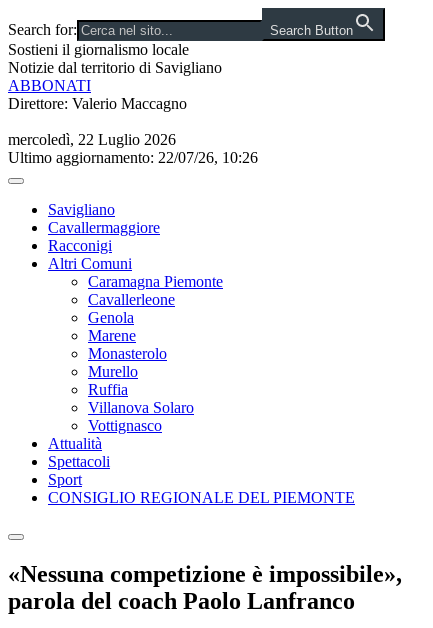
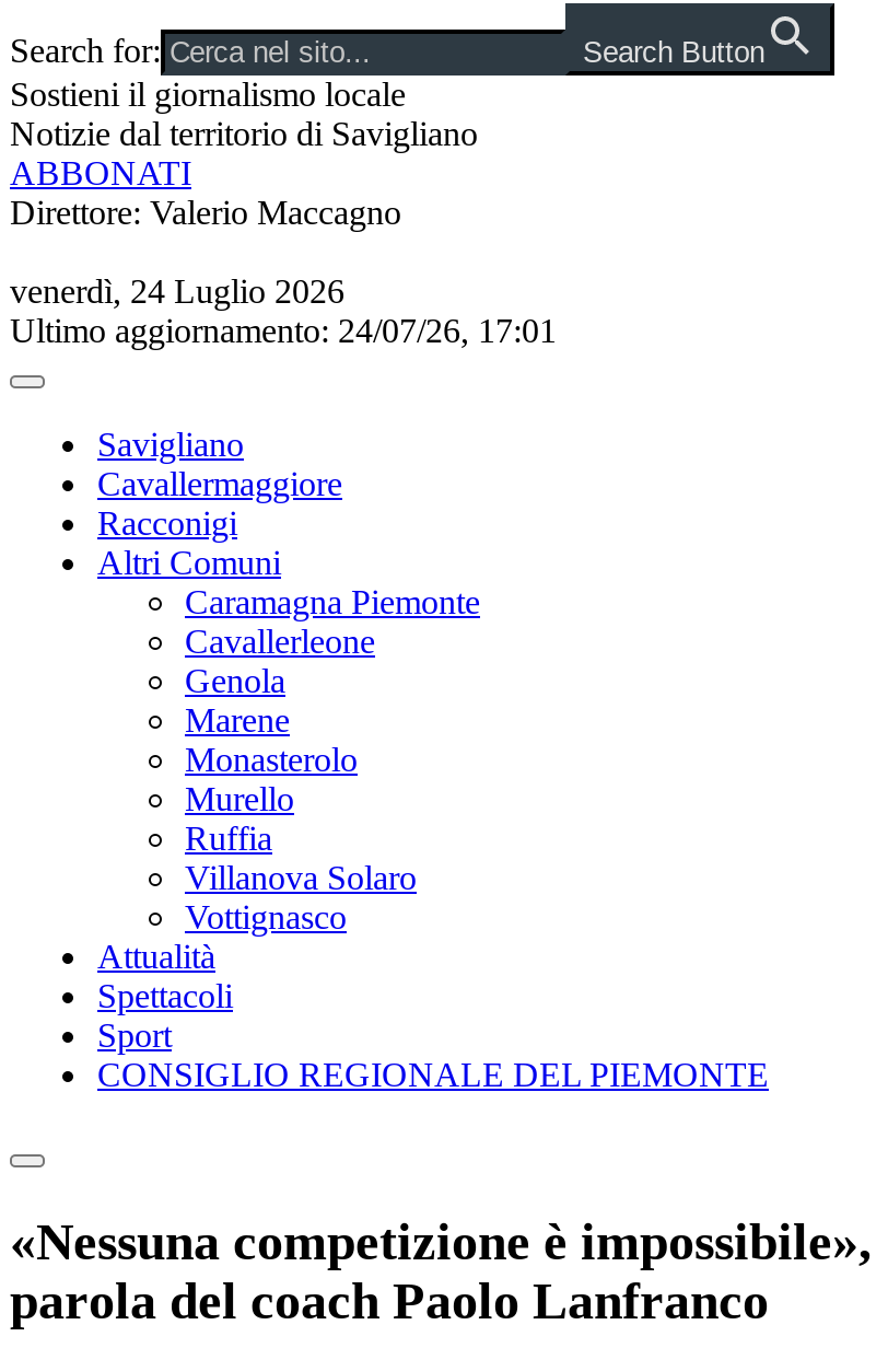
- mercoledì, 22 Luglio 2026
+ venerdì, 24 Luglio 2026

- Ultimo aggiornamento: 22/07/26, 10:26
+ Ultimo aggiornamento: 24/07/26, 17:01
